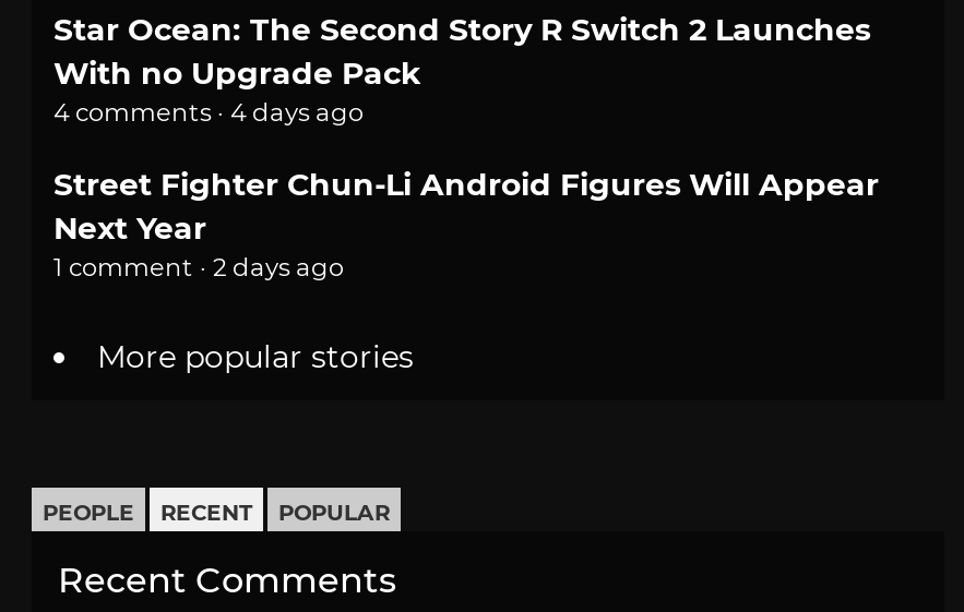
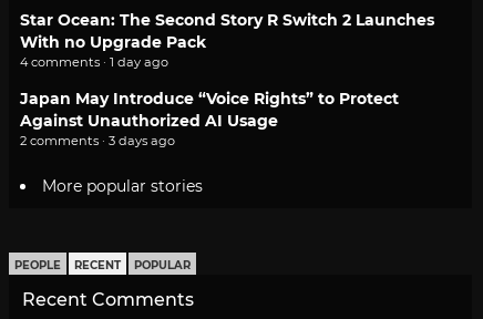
- 4 comments · 4 days ago
+ 4 comments · 1 day ago

- Street Fighter Chun-Li Android Figures Will Appear
- Next Year
- 1 comment · 2 days ago
+ Japan May Introduce “Voice Rights” to Protect
+ Against Unauthorized AI Usage
+ 2 comments · 3 days ago
